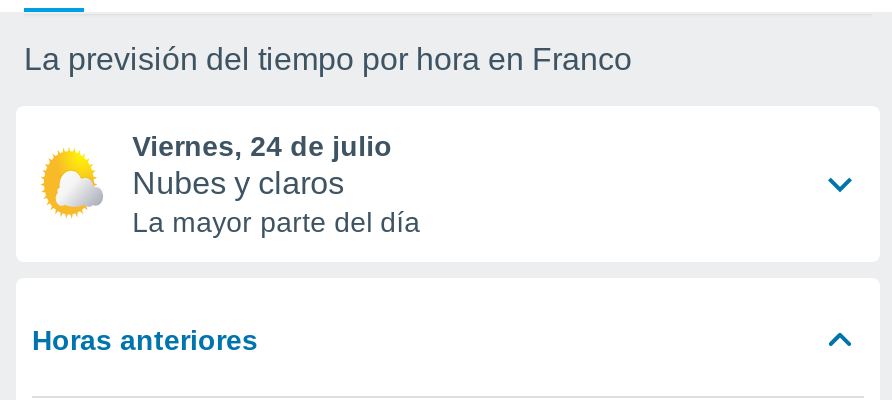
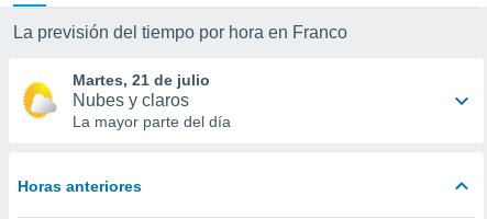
- Viernes, 24 de julio
+ Martes, 21 de julio
